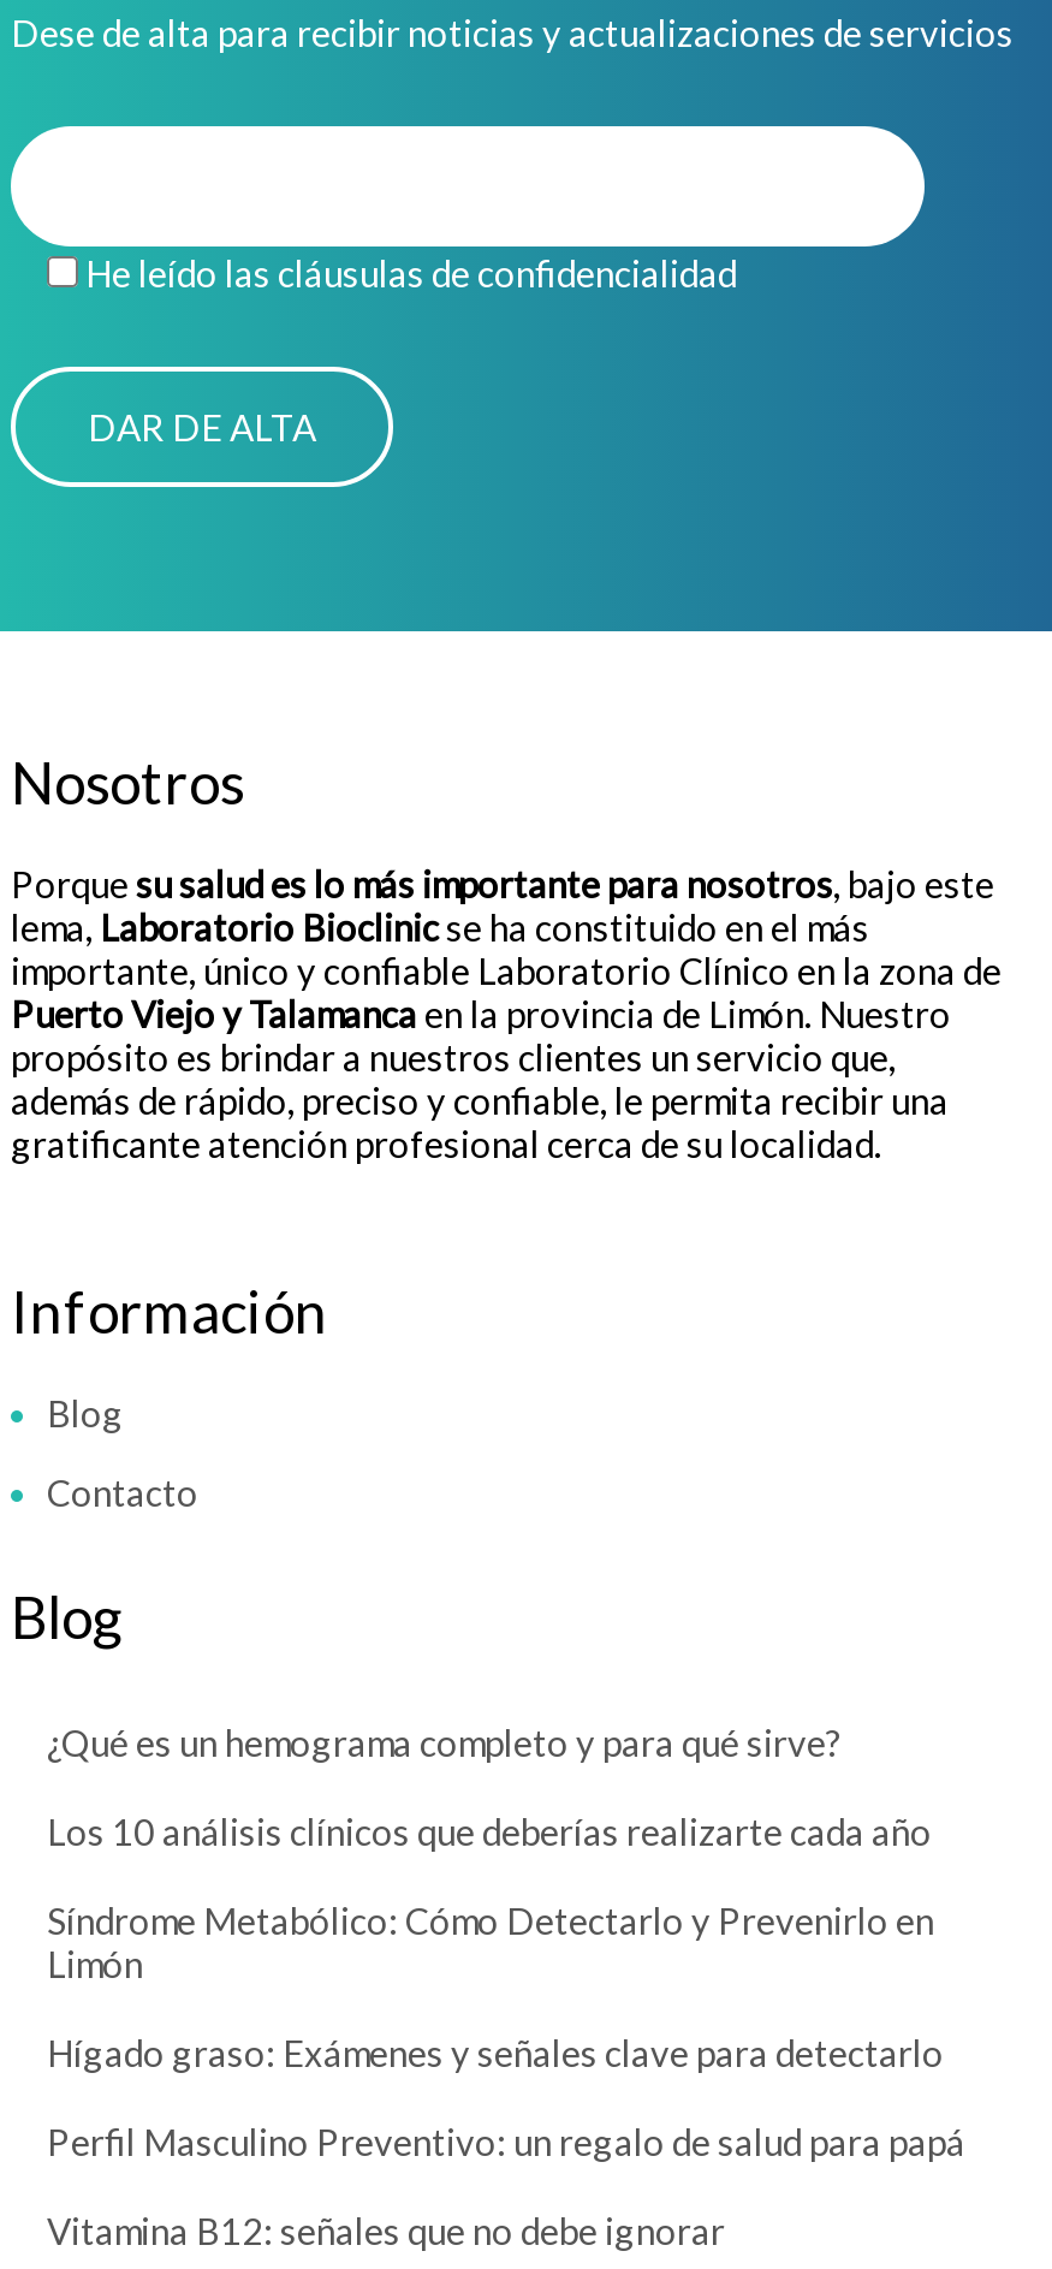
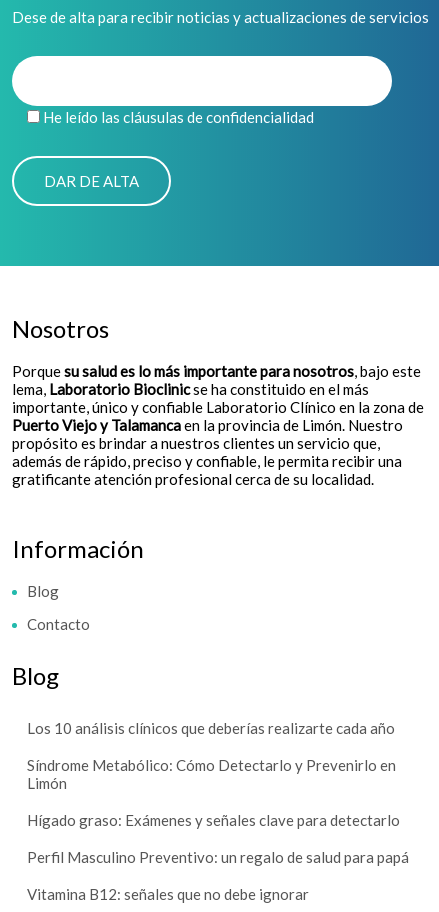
- ¿Qué es un hemograma completo y para qué sirve?
